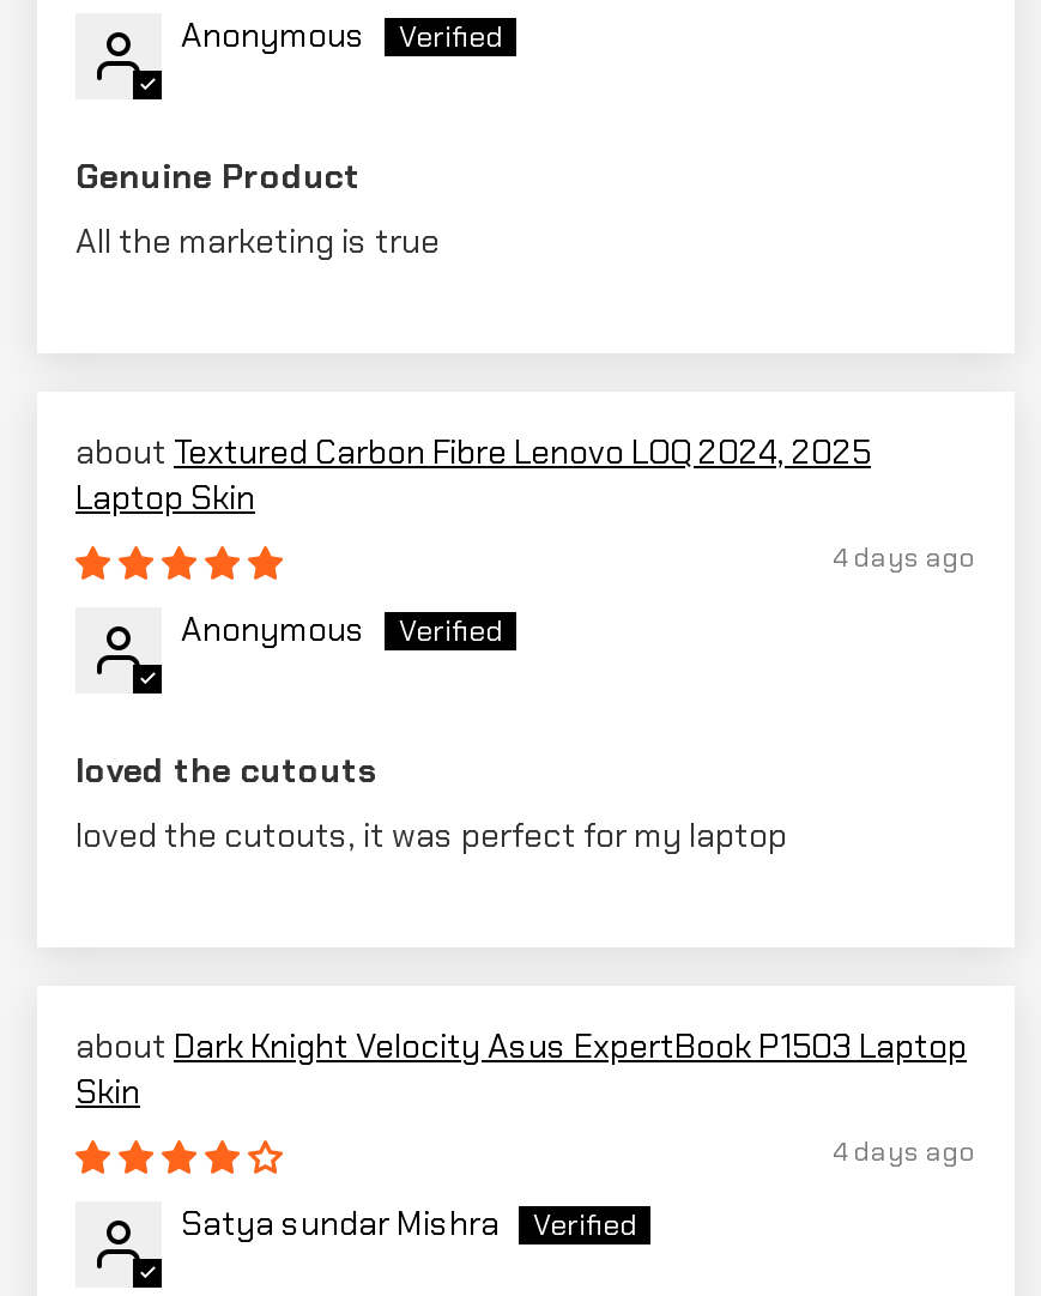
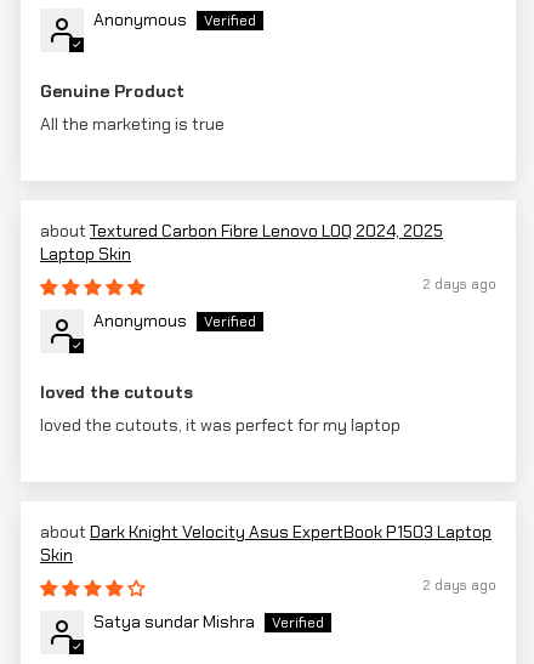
- 4 days ago
+ 2 days ago

- 4 days ago
+ 2 days ago
